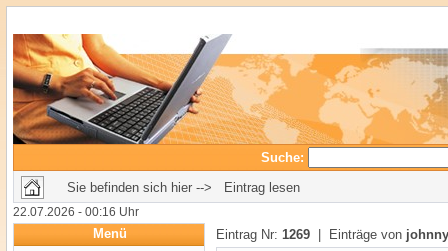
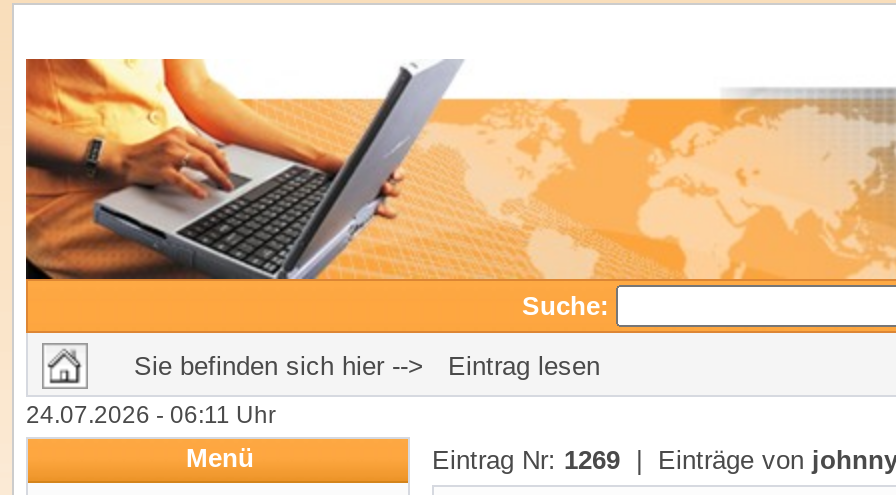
- 22.07.2026 - 00:16 Uhr
+ 24.07.2026 - 06:11 Uhr
